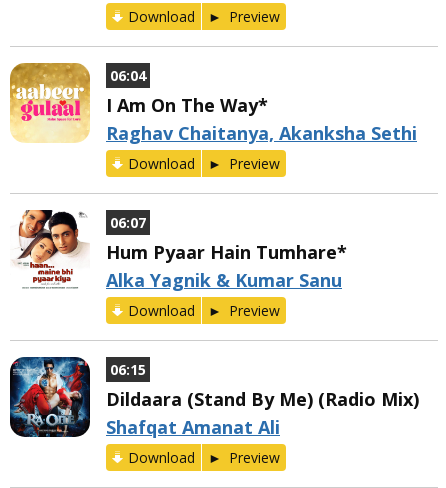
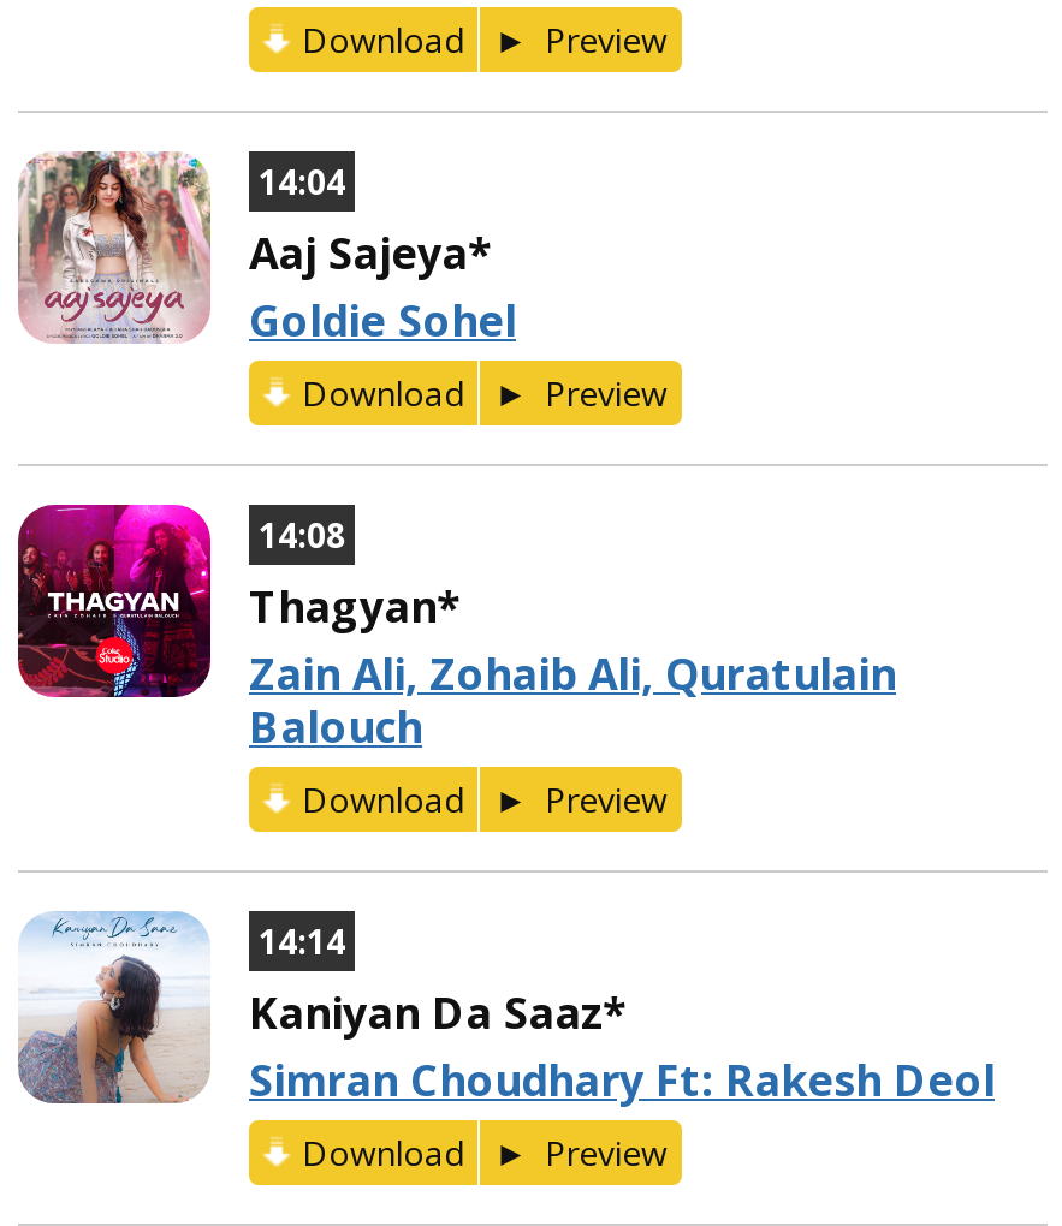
- [image]
- 06:04
- I Am On The Way*
- Raghav Chaitanya, Akanksha Sethi
+ [image]
+ 14:04
+ Aaj Sajeya*
+ Goldie Sohel

- [image]
- 06:07
- Hum Pyaar Hain Tumhare*
- Alka Yagnik & Kumar Sanu
+ [image]
+ 14:08
+ Thagyan*
+ Zain Ali, Zohaib Ali, Quratulain
+ Balouch

- [image]
- 06:15
- Dildaara (Stand By Me) (Radio Mix)
- Shafqat Amanat Ali
+ [image]
+ 14:14
+ Kaniyan Da Saaz*
+ Simran Choudhary Ft: Rakesh Deol
